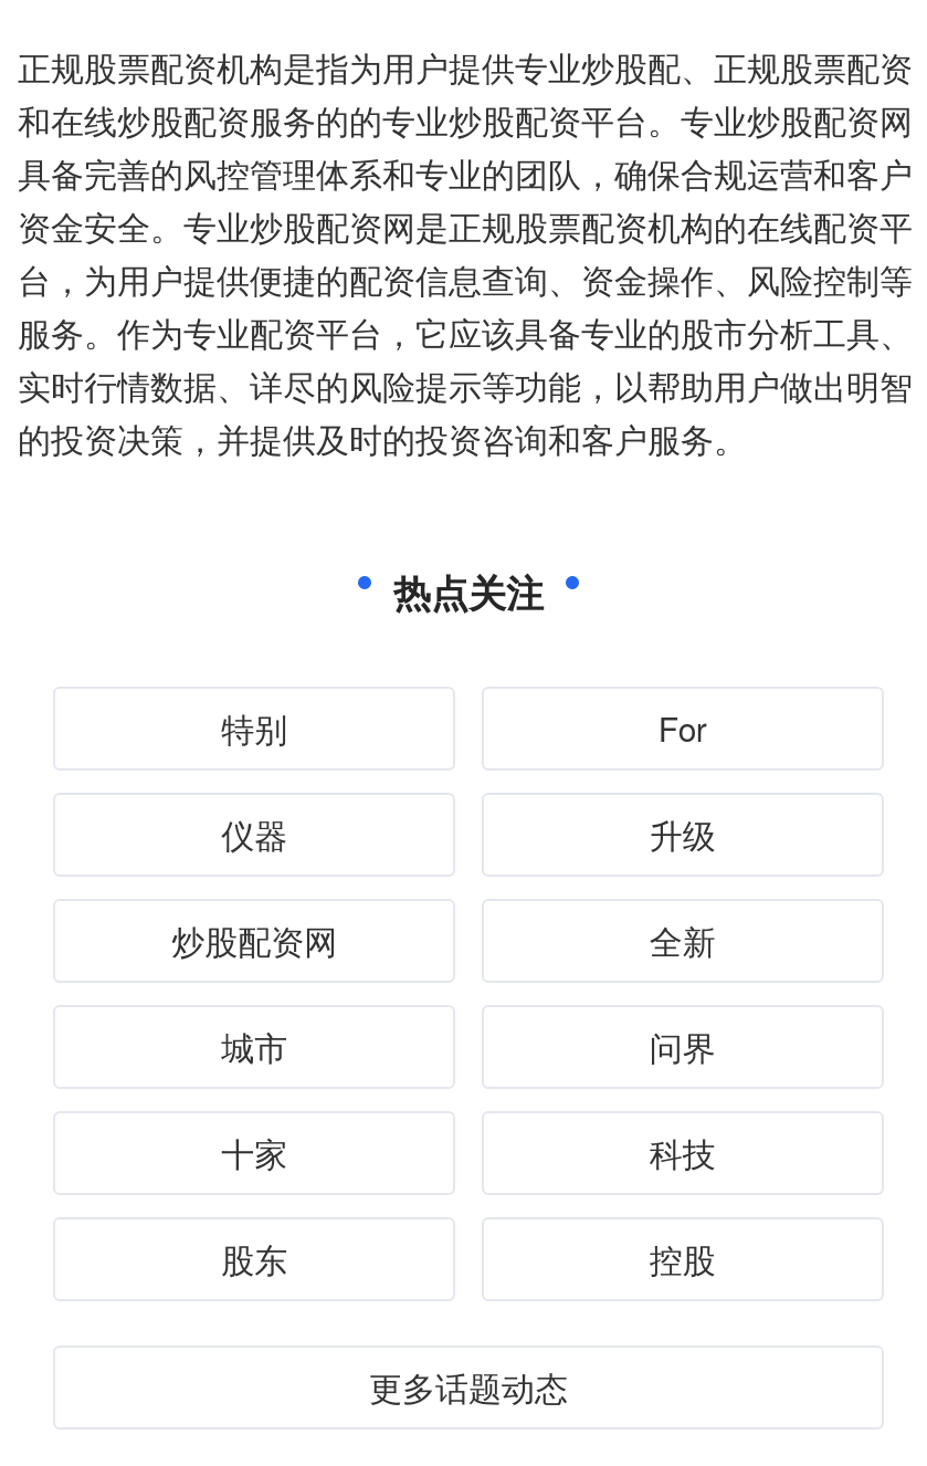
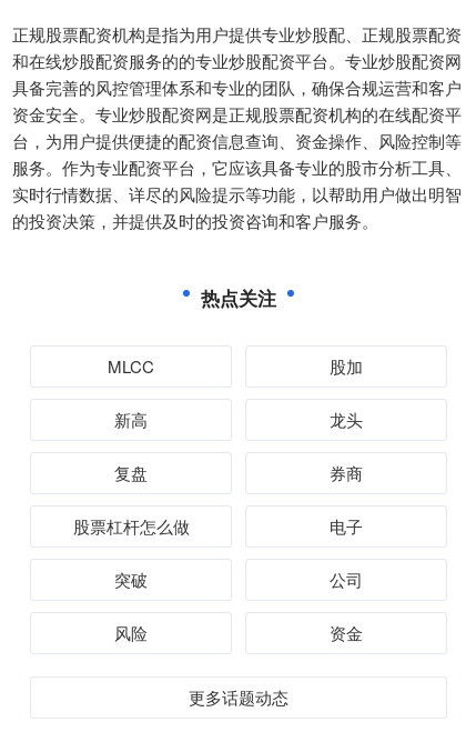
- 特别
- For
+ MLCC
+ 股加

- 仪器
- 升级
+ 新高
+ 龙头

- 炒股配资网
- 全新
+ 复盘
+ 券商

- 城市
- 问界
+ 股票杠杆怎么做
+ 电子

- 十家
- 科技
+ 突破
+ 公司

- 股东
- 控股
+ 风险
+ 资金
